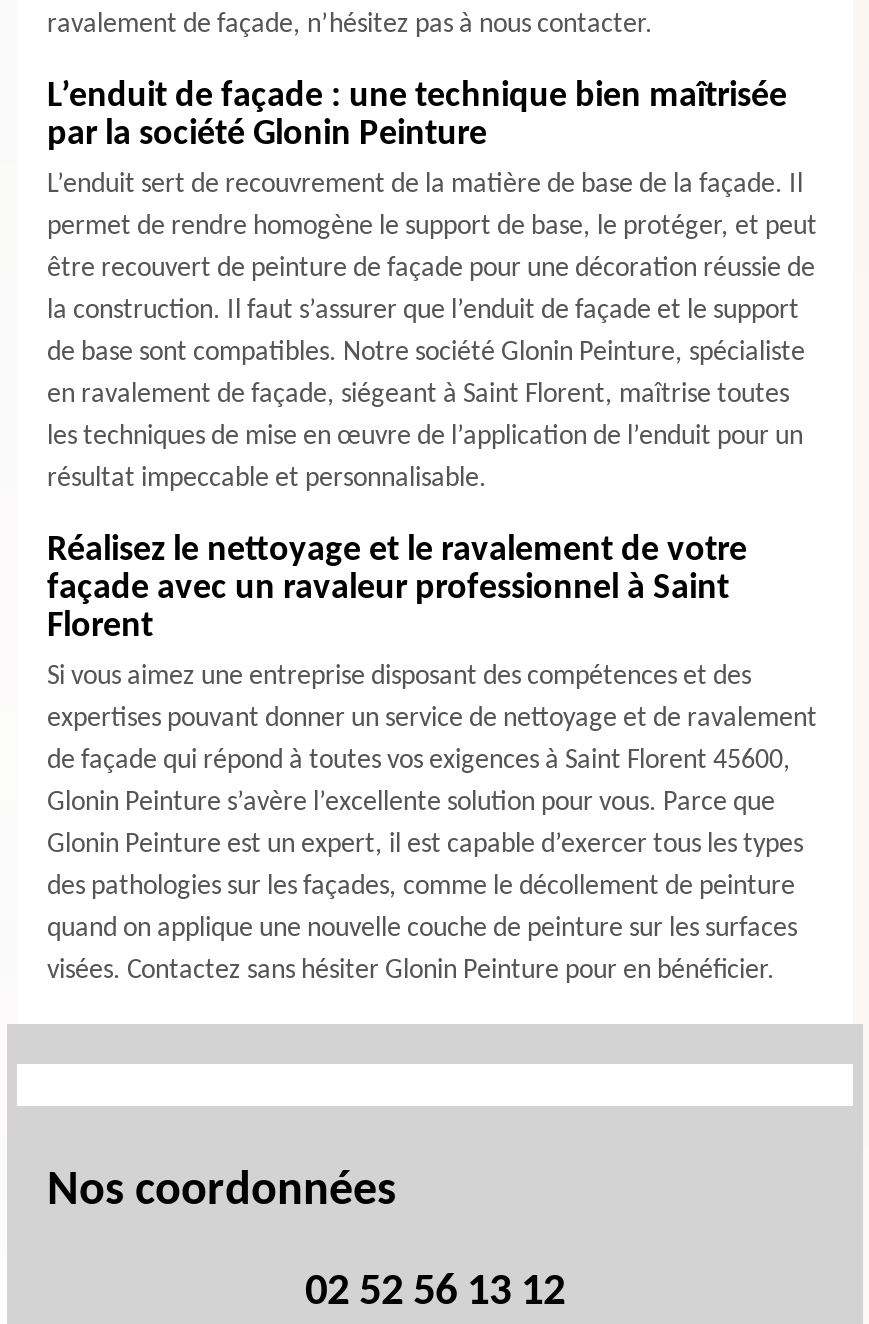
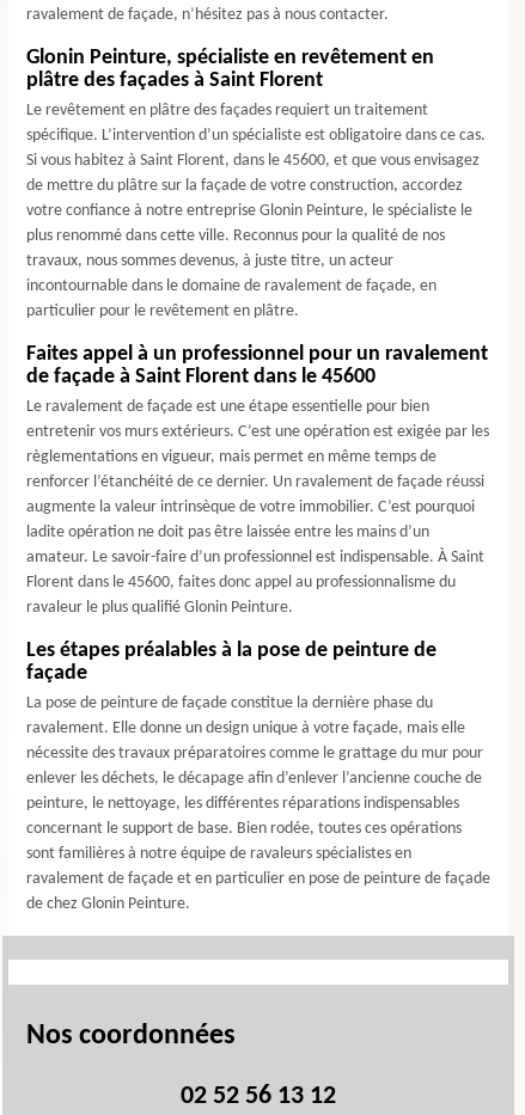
- L’enduit de façade : une technique bien maîtrisée
- par la société Glonin Peinture
- L’enduit sert de recouvrement de la matière de base de la façade. Il
- permet de rendre homogène le support de base, le protéger, et peut
- être recouvert de peinture de façade pour une décoration réussie de
- la construction. Il faut s’assurer que l’enduit de façade et le support
- de base sont compatibles. Notre société Glonin Peinture, spécialiste
- en ravalement de façade, siégeant à Saint Florent, maîtrise toutes
- les techniques de mise en œuvre de l’application de l’enduit pour un
- résultat impeccable et personnalisable.
- Réalisez le nettoyage et le ravalement de votre
- façade avec un ravaleur professionnel à Saint
- Florent
- Si vous aimez une entreprise disposant des compétences et des
- expertises pouvant donner un service de nettoyage et de ravalement
- de façade qui répond à toutes vos exigences à Saint Florent 45600,
- Glonin Peinture s’avère l’excellente solution pour vous. Parce que
- Glonin Peinture est un expert, il est capable d’exercer tous les types
- des pathologies sur les façades, comme le décollement de peinture
- quand on applique une nouvelle couche de peinture sur les surfaces
- visées. Contactez sans hésiter Glonin Peinture pour en bénéficier.
+ Glonin Peinture, spécialiste en revêtement en
+ plâtre des façades à Saint Florent
+ Le revêtement en plâtre des façades requiert un traitement
+ spécifique. L’intervention d’un spécialiste est obligatoire dans ce cas.
+ Si vous habitez à Saint Florent, dans le 45600, et que vous envisagez
+ de mettre du plâtre sur la façade de votre construction, accordez
+ votre confiance à notre entreprise Glonin Peinture, le spécialiste le
+ plus renommé dans cette ville. Reconnus pour la qualité de nos
+ travaux, nous sommes devenus, à juste titre, un acteur
+ incontournable dans le domaine de ravalement de façade, en
+ particulier pour le revêtement en plâtre.
+ Faites appel à un professionnel pour un ravalement
+ de façade à Saint Florent dans le 45600
+ Le ravalement de façade est une étape essentielle pour bien
+ entretenir vos murs extérieurs. C’est une opération est exigée par les
+ règlementations en vigueur, mais permet en même temps de
+ renforcer l’étanchéité de ce dernier. Un ravalement de façade réussi
+ augmente la valeur intrinsèque de votre immobilier. C’est pourquoi
+ ladite opération ne doit pas être laissée entre les mains d’un
+ amateur. Le savoir-faire d’un professionnel est indispensable. À Saint
+ Florent dans le 45600, faites donc appel au professionnalisme du
+ ravaleur le plus qualifié Glonin Peinture.
+ Les étapes préalables à la pose de peinture de
+ façade
+ La pose de peinture de façade constitue la dernière phase du
+ ravalement. Elle donne un design unique à votre façade, mais elle
+ nécessite des travaux préparatoires comme le grattage du mur pour
+ enlever les déchets, le décapage afin d’enlever l’ancienne couche de
+ peinture, le nettoyage, les différentes réparations indispensables
+ concernant le support de base. Bien rodée, toutes ces opérations
+ sont familières à notre équipe de ravaleurs spécialistes en
+ ravalement de façade et en particulier en pose de peinture de façade
+ de chez Glonin Peinture.
